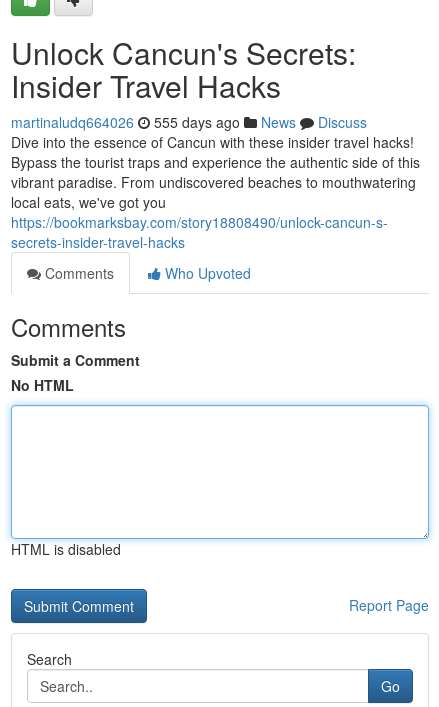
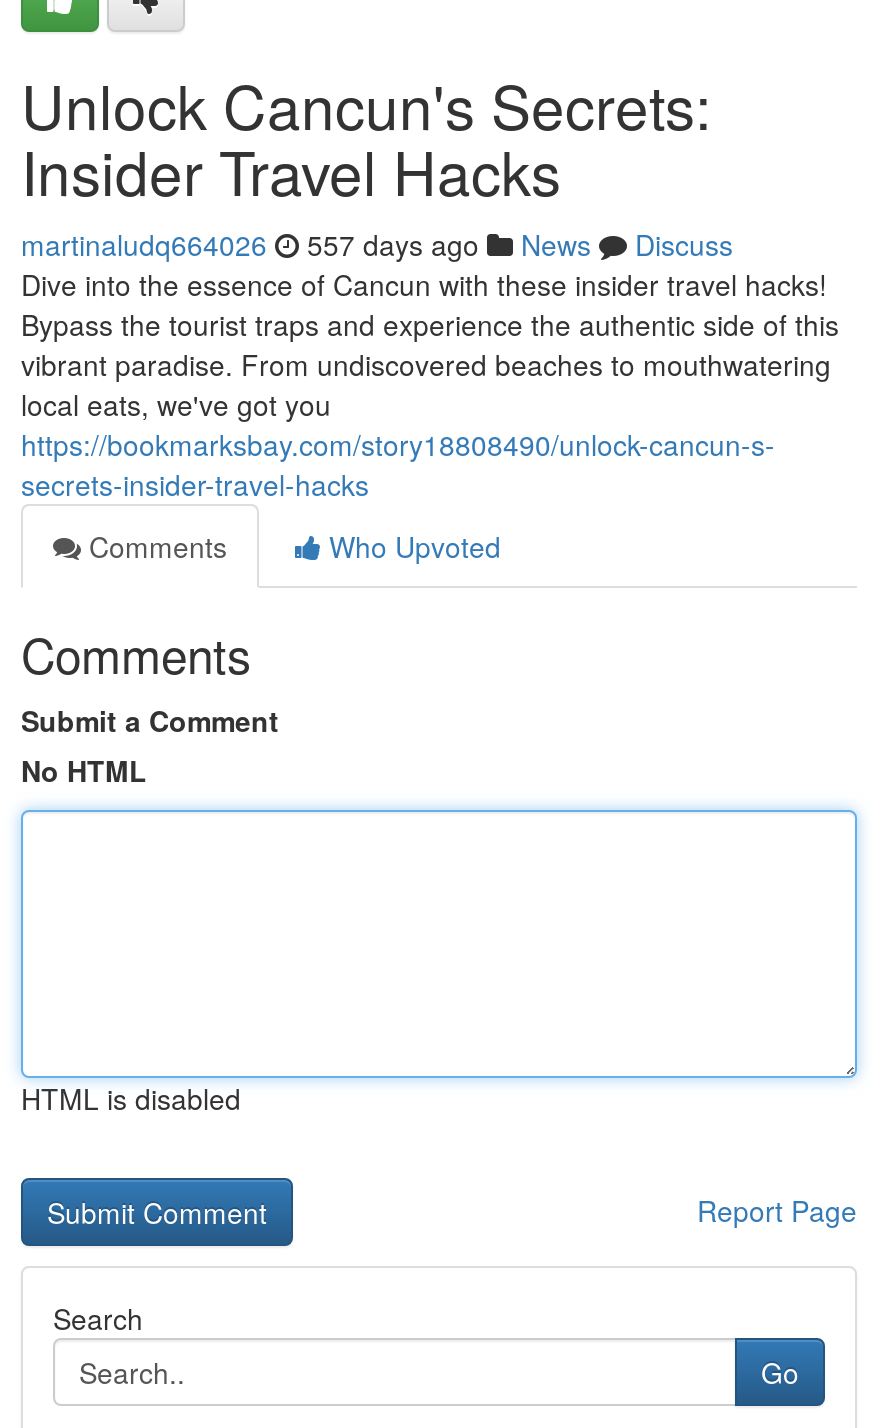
- martinaludq664026 555 days ago News Discuss
+ martinaludq664026 557 days ago News Discuss
